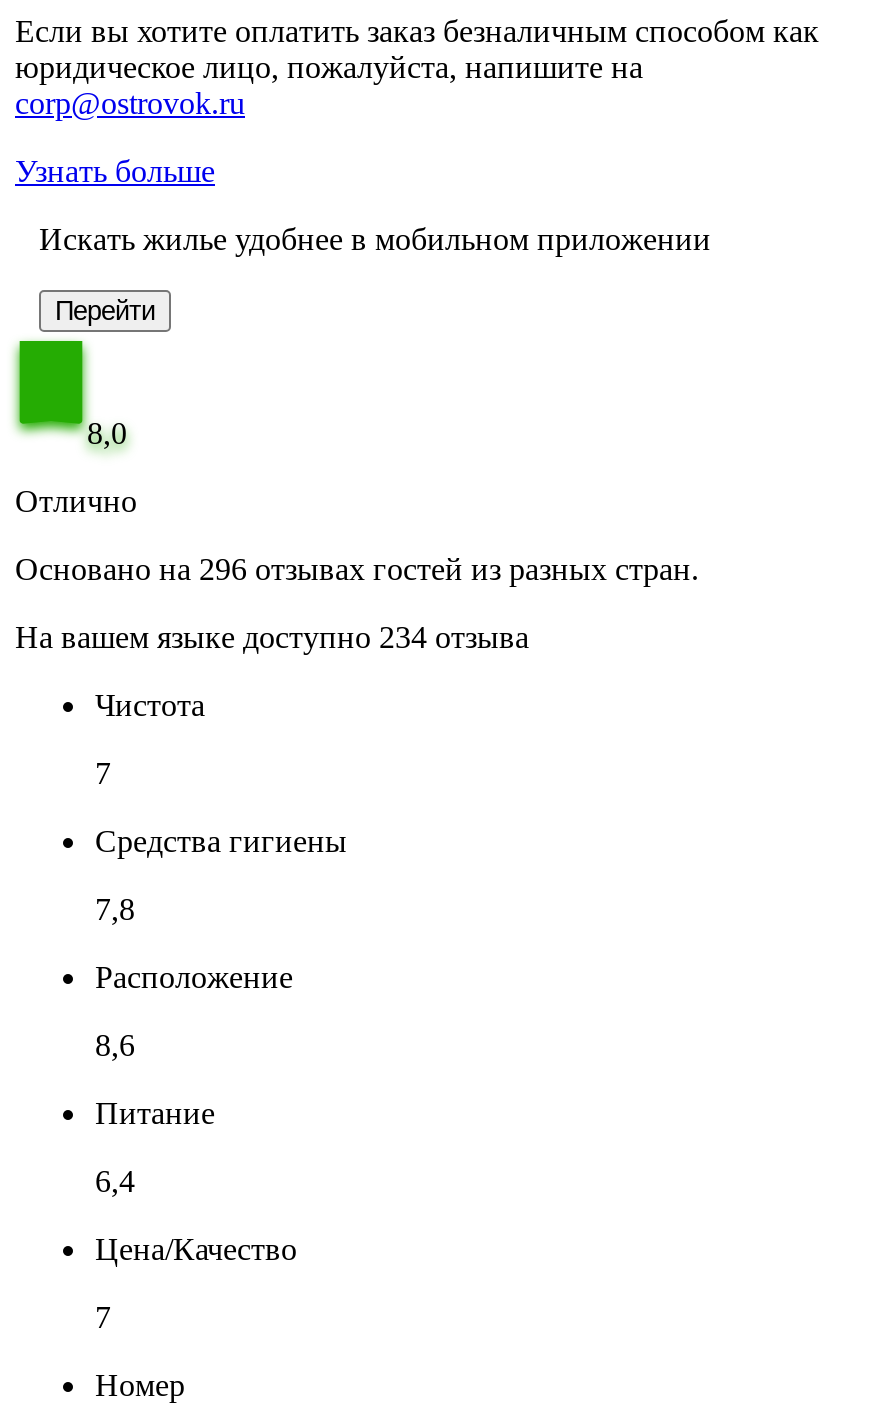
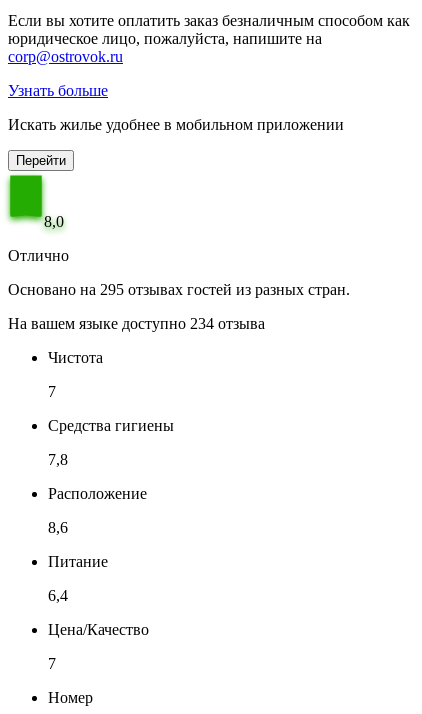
- Основано на 296 отзывах гостей из разных стран.
+ Основано на 295 отзывах гостей из разных стран.
